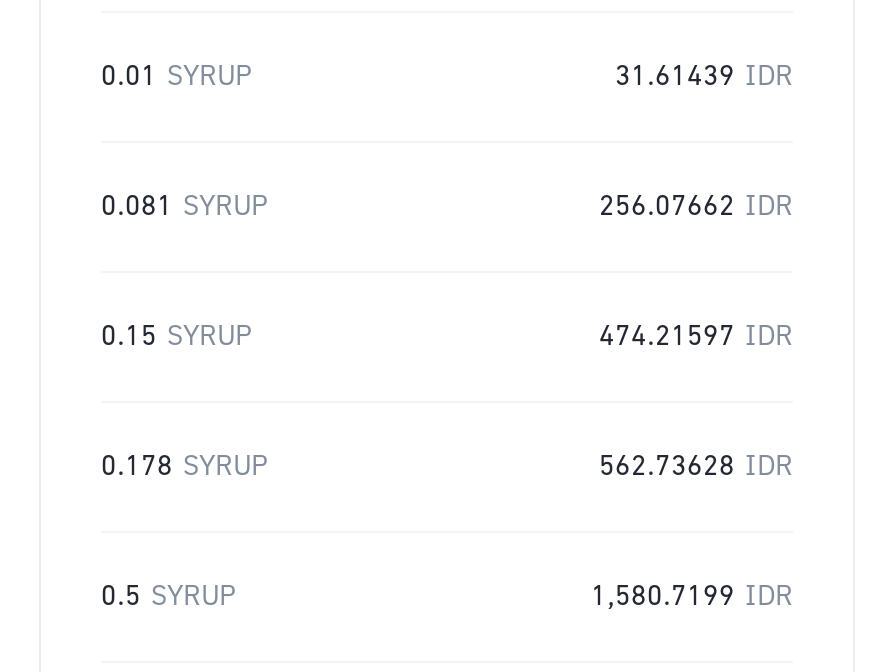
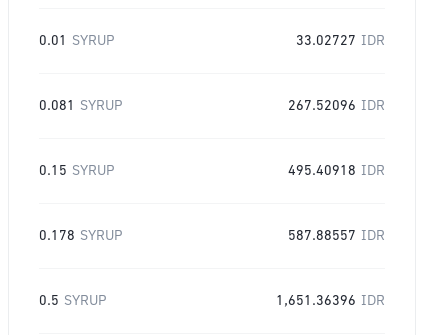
- 31.61439 IDR
+ 33.02727 IDR

- 256.07662 IDR
+ 267.52096 IDR

- 474.21597 IDR
+ 495.40918 IDR

- 562.73628 IDR
+ 587.88557 IDR

- 1,580.7199 IDR
+ 1,651.36396 IDR
